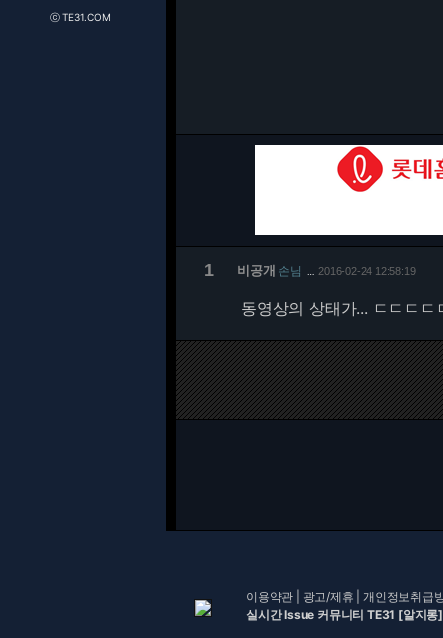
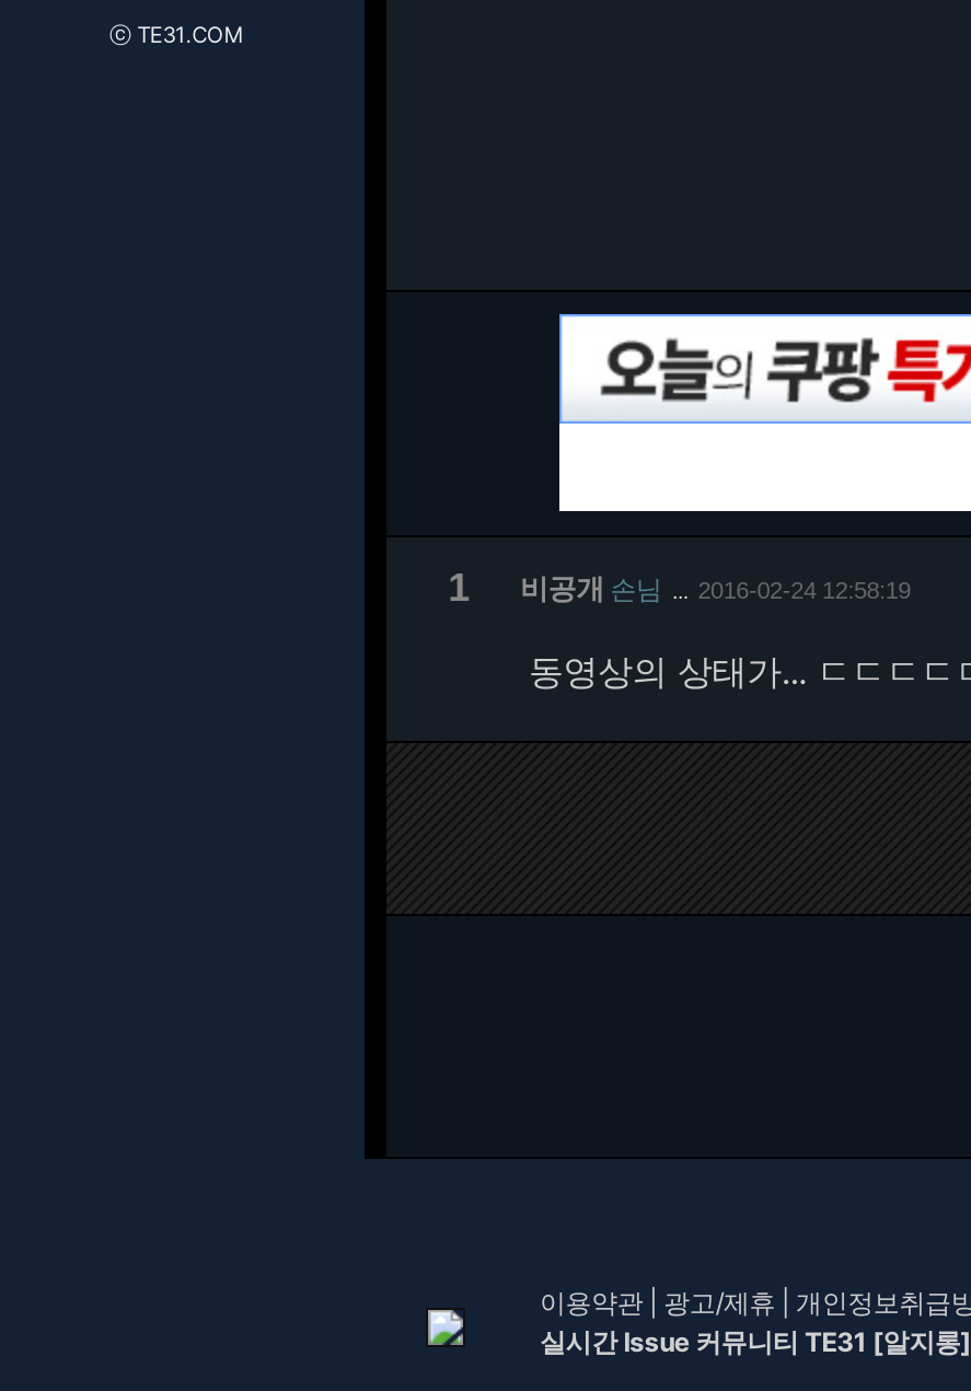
- [image]
+ [image]
